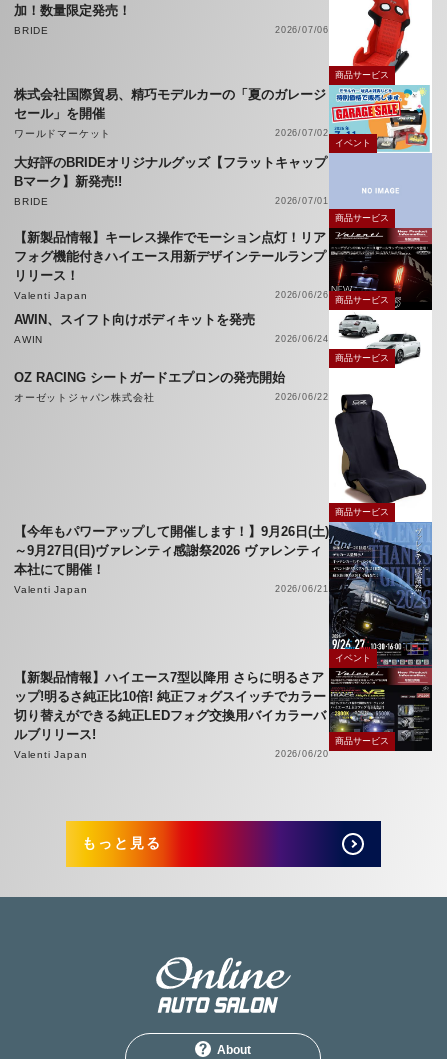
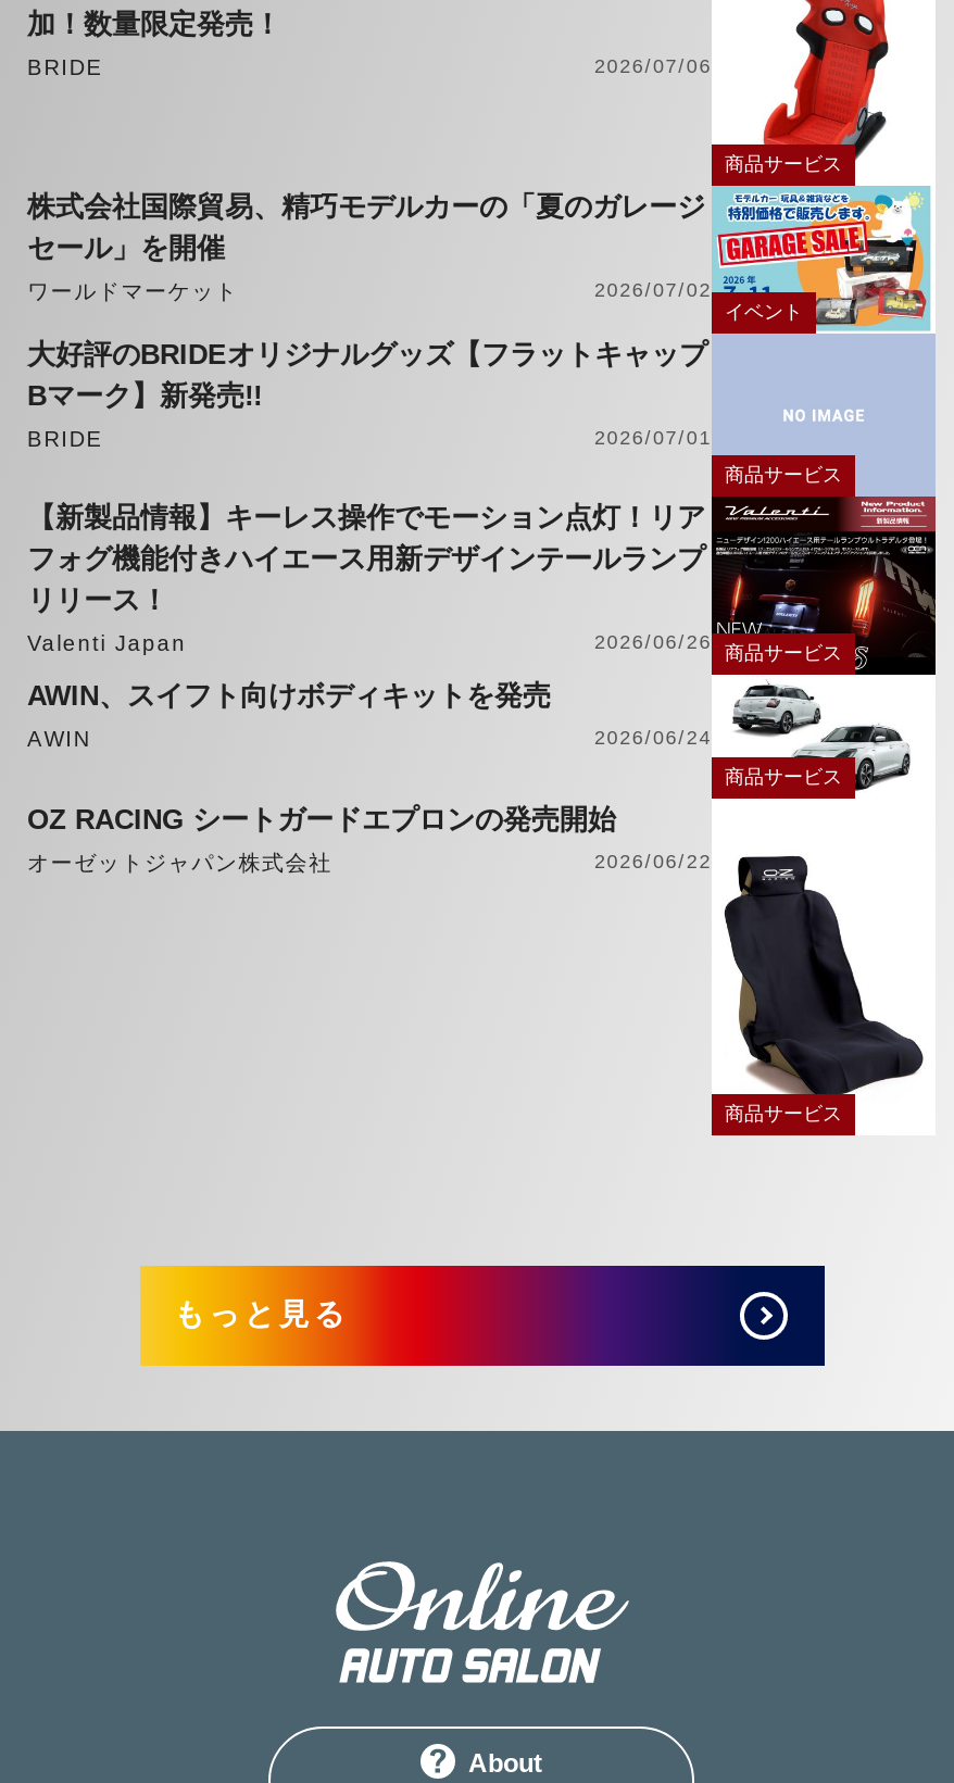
- [image]
- 【今年もパワーアップして開催します！】9月26日(土)
- ～9月27日(日)ヴァレンティ感謝祭2026 ヴァレンティ
- 本社にて開催！
- Valenti Japan
- 2026/06/21

- イベント
- 【新製品情報】ハイエース7型以降用 さらに明るさア
- ップ!明るさ純正比10倍! 純正フォグスイッチでカラー
- 切り替えができる純正LEDフォグ交換用バイカラーバ
- ルブリリース!
- Valenti Japan
- 2026/06/20

- 商品サービス
